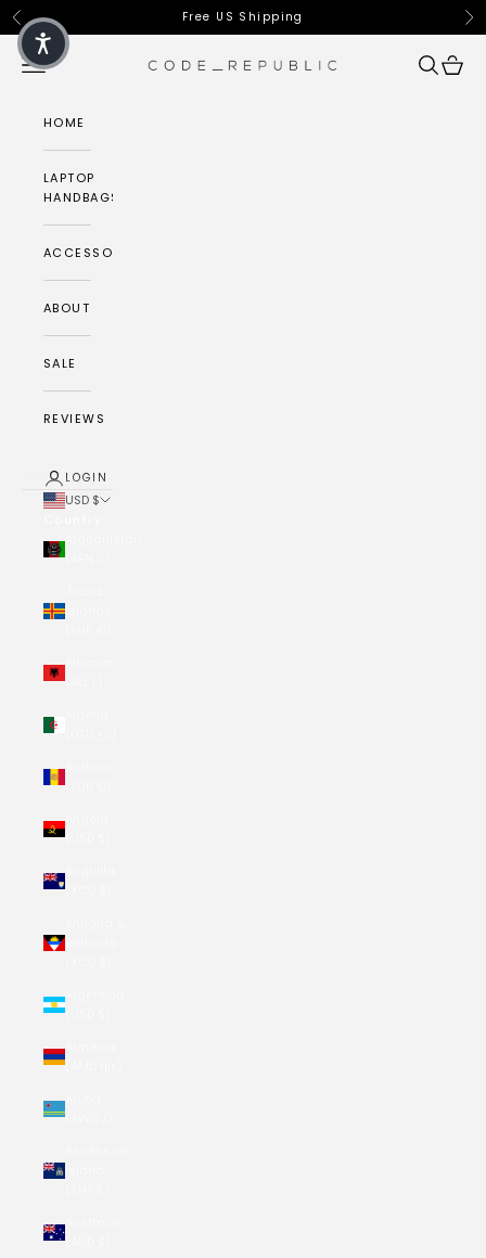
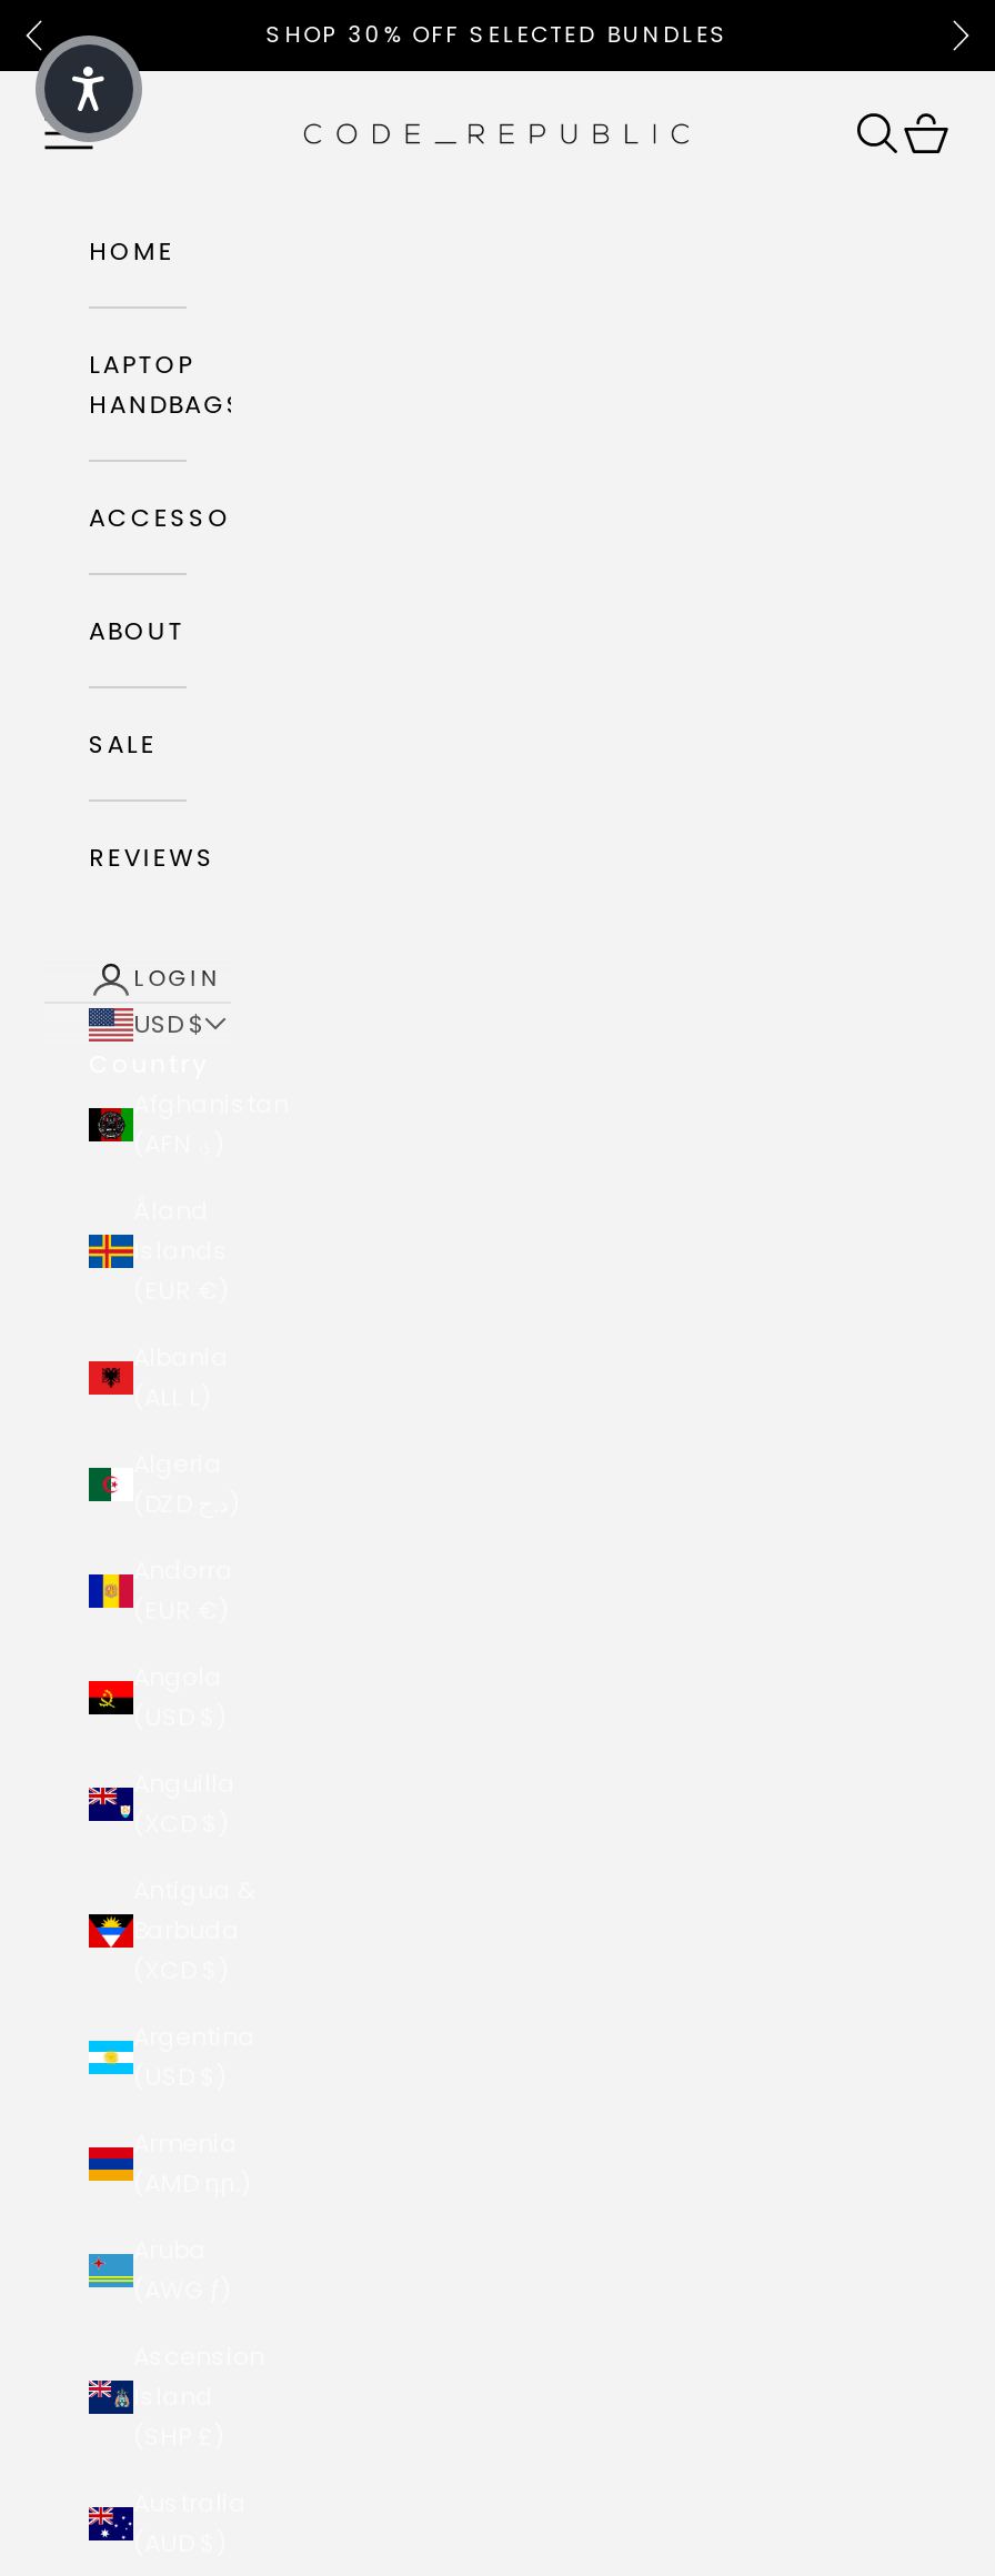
- Free US Shipping
+ SHOP 30% OFF SELECTED BUNDLES
